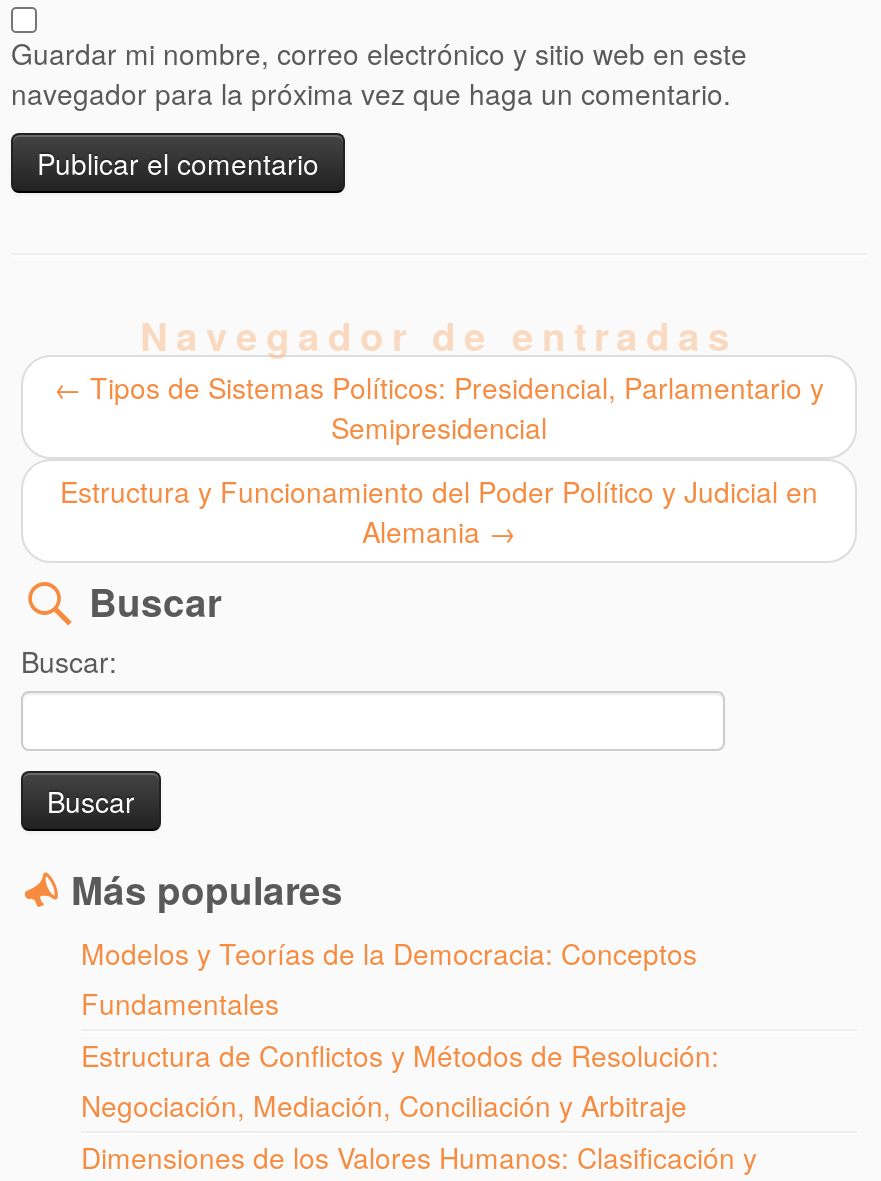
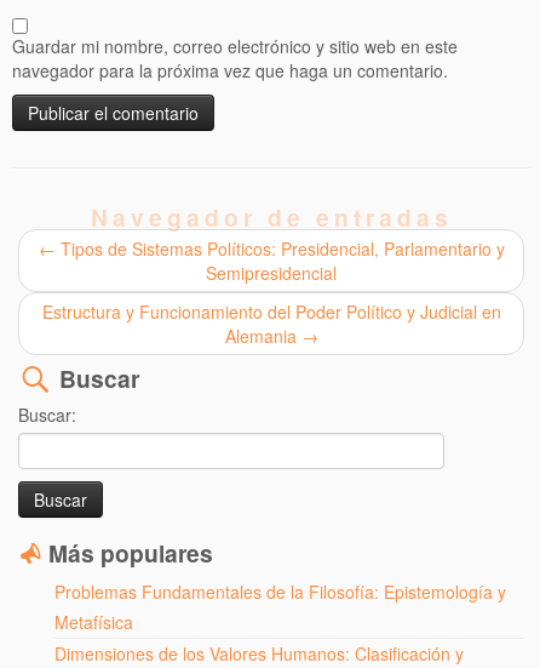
- Modelos y Teorías de la Democracia: Conceptos
- Fundamentales
- Estructura de Conflictos y Métodos de Resolución:
- Negociación, Mediación, Conciliación y Arbitraje
+ Problemas Fundamentales de la Filosofía: Epistemología y
+ Metafísica
